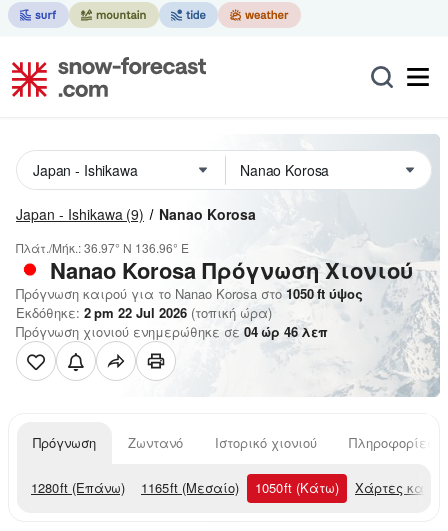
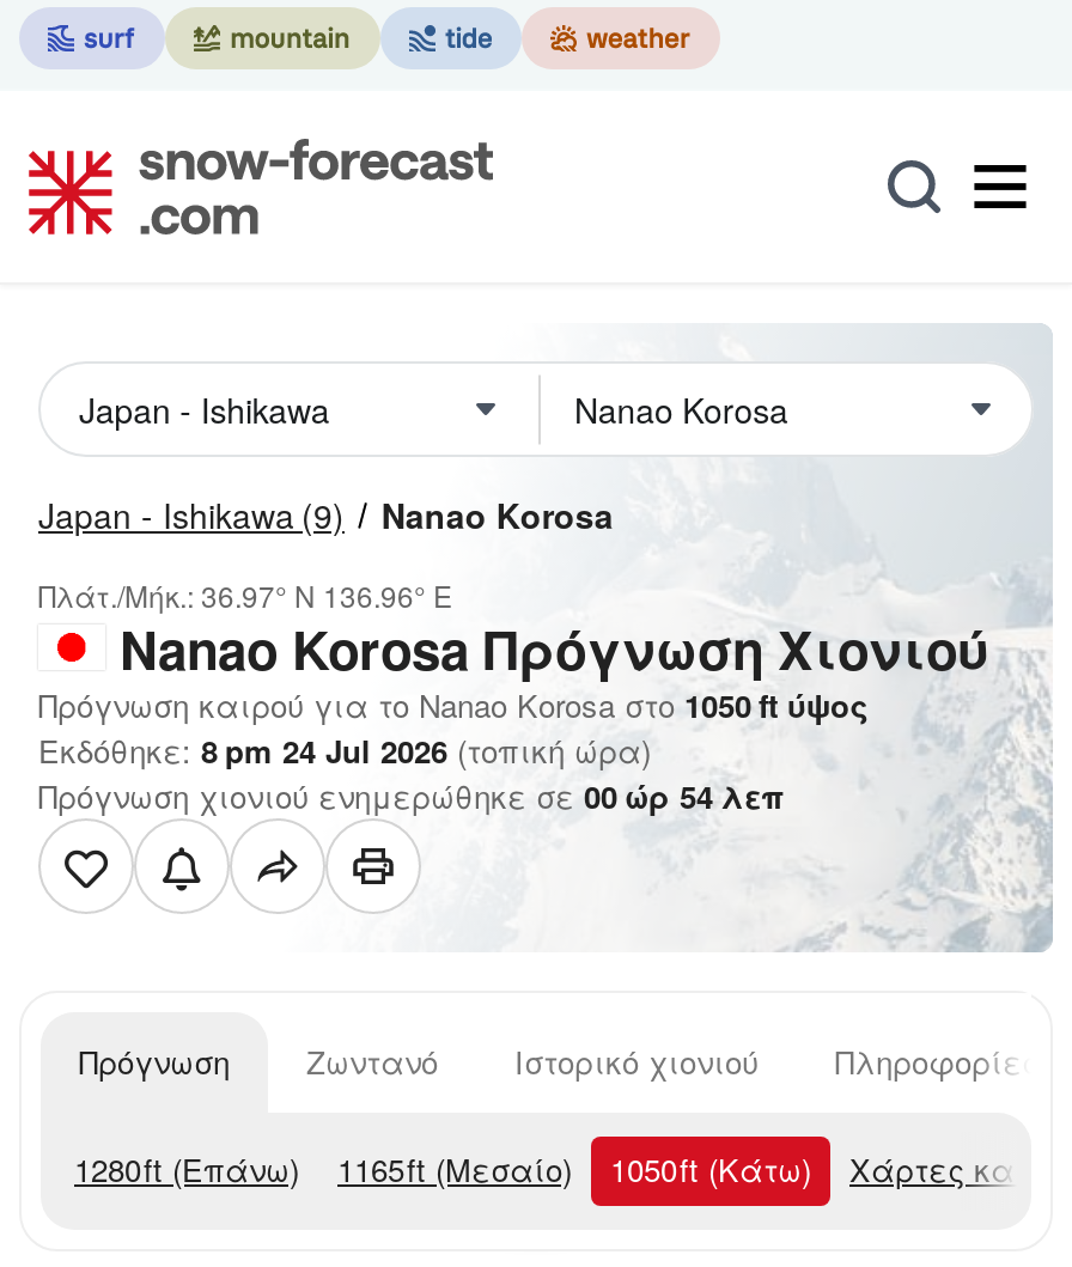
- Εκδόθηκε: 2 pm 22 Jul 2026 (τοπική ώρα)
+ Εκδόθηκε: 8 pm 24 Jul 2026 (τοπική ώρα)

- Πρόγνωση χιονιού ενημερώθηκε σε 04 ώρ 46 λεπ
+ Πρόγνωση χιονιού ενημερώθηκε σε 00 ώρ 54 λεπ
